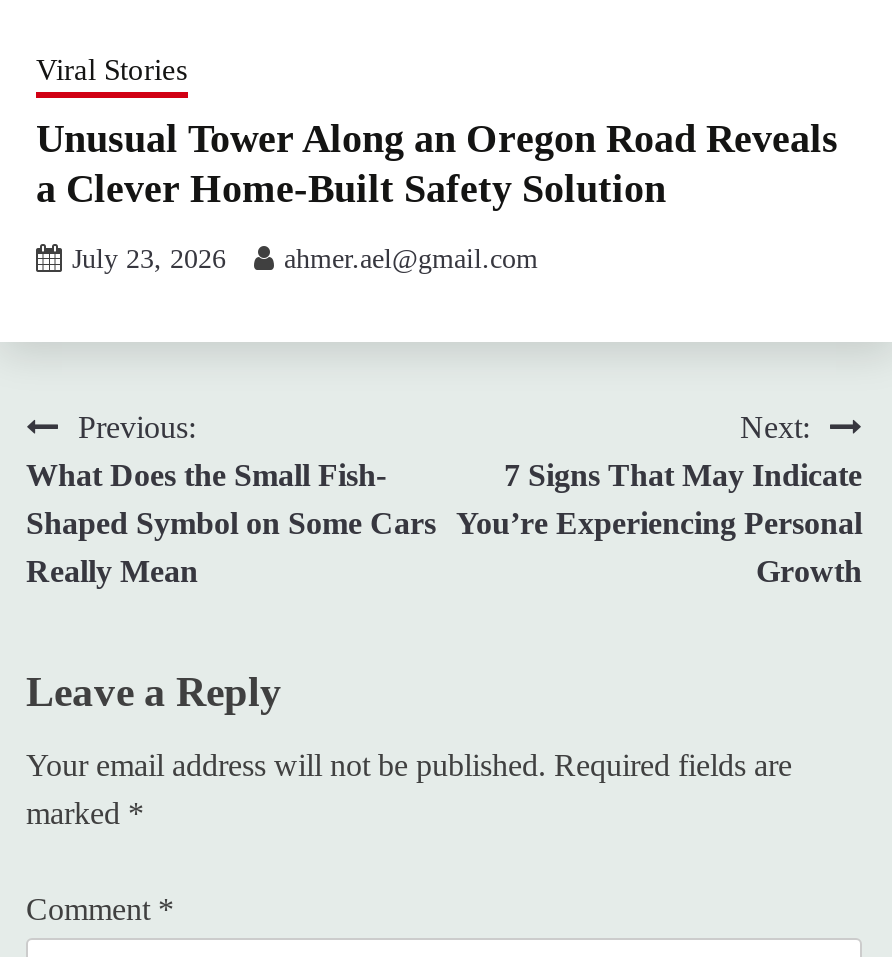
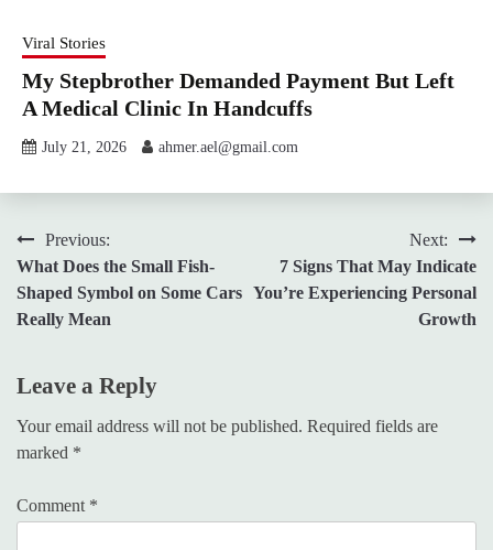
- Unusual Tower Along an Oregon Road Reveals
- a Clever Home-Built Safety Solution
+ My Stepbrother Demanded Payment But Left
+ A Medical Clinic In Handcuffs

- July 23, 2026 ahmer.ael@gmail.com
+ July 21, 2026 ahmer.ael@gmail.com
